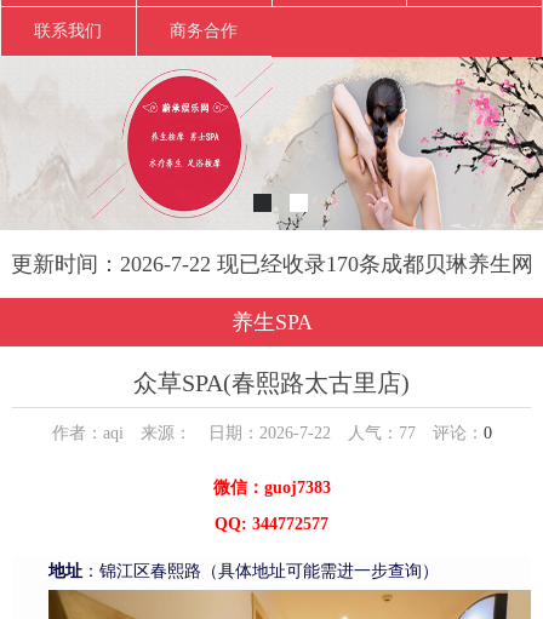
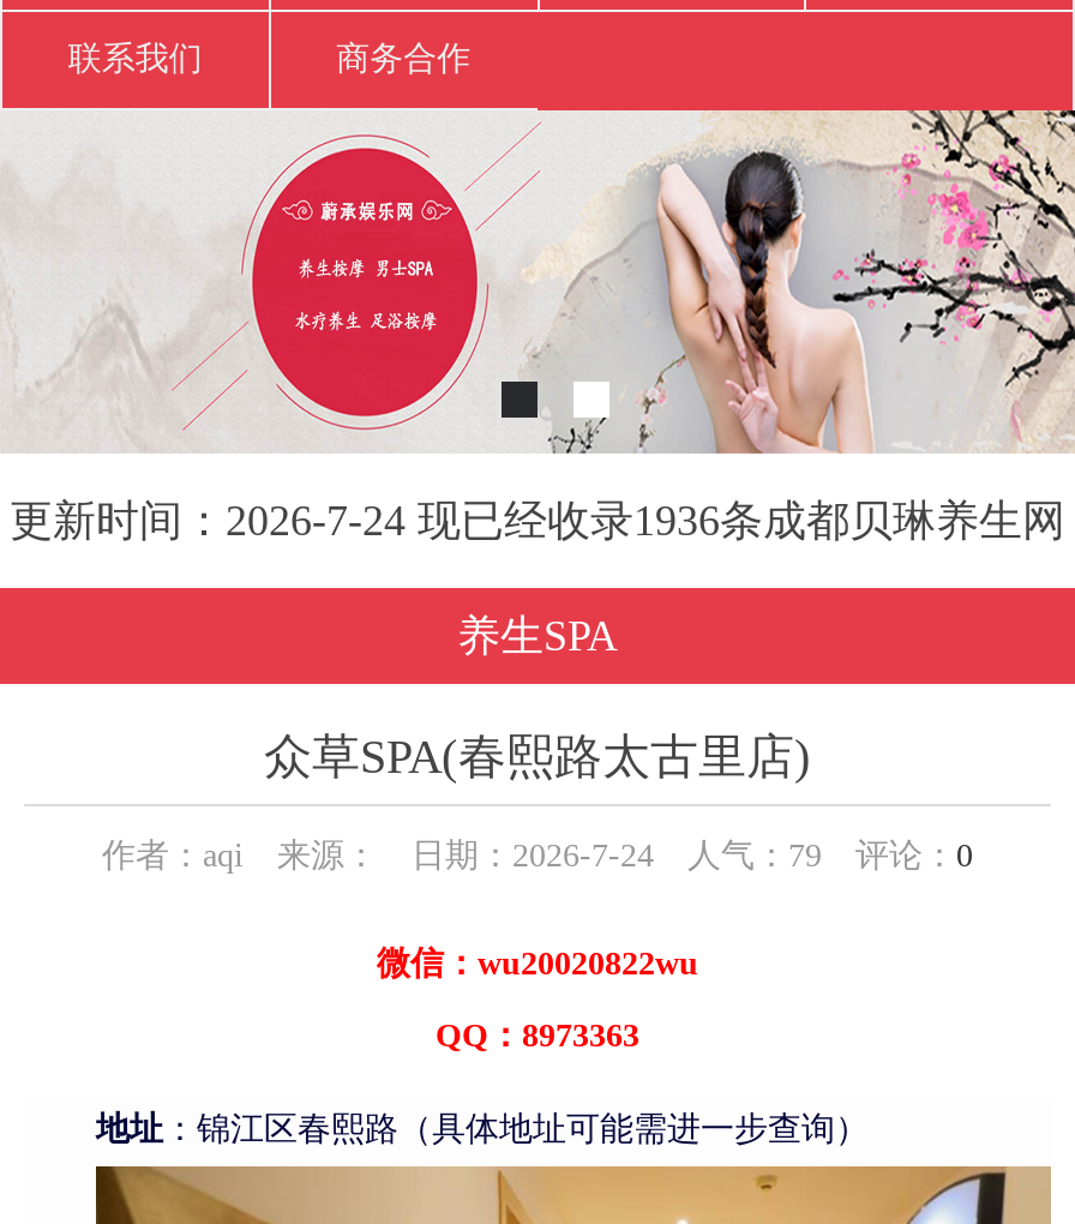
- 更新时间：2026-7-22 现已经收录170条成都贝琳养生网
+ 更新时间：2026-7-24 现已经收录1936条成都贝琳养生网

- 作者：aqi 来源： 日期：2026-7-22 人气：77评论：0
+ 作者：aqi 来源： 日期：2026-7-24 人气：79评论：0

- 微信：guoj7383
+ 微信：wu20020822wu

- QQ: 344772577
+ QQ：8973363
